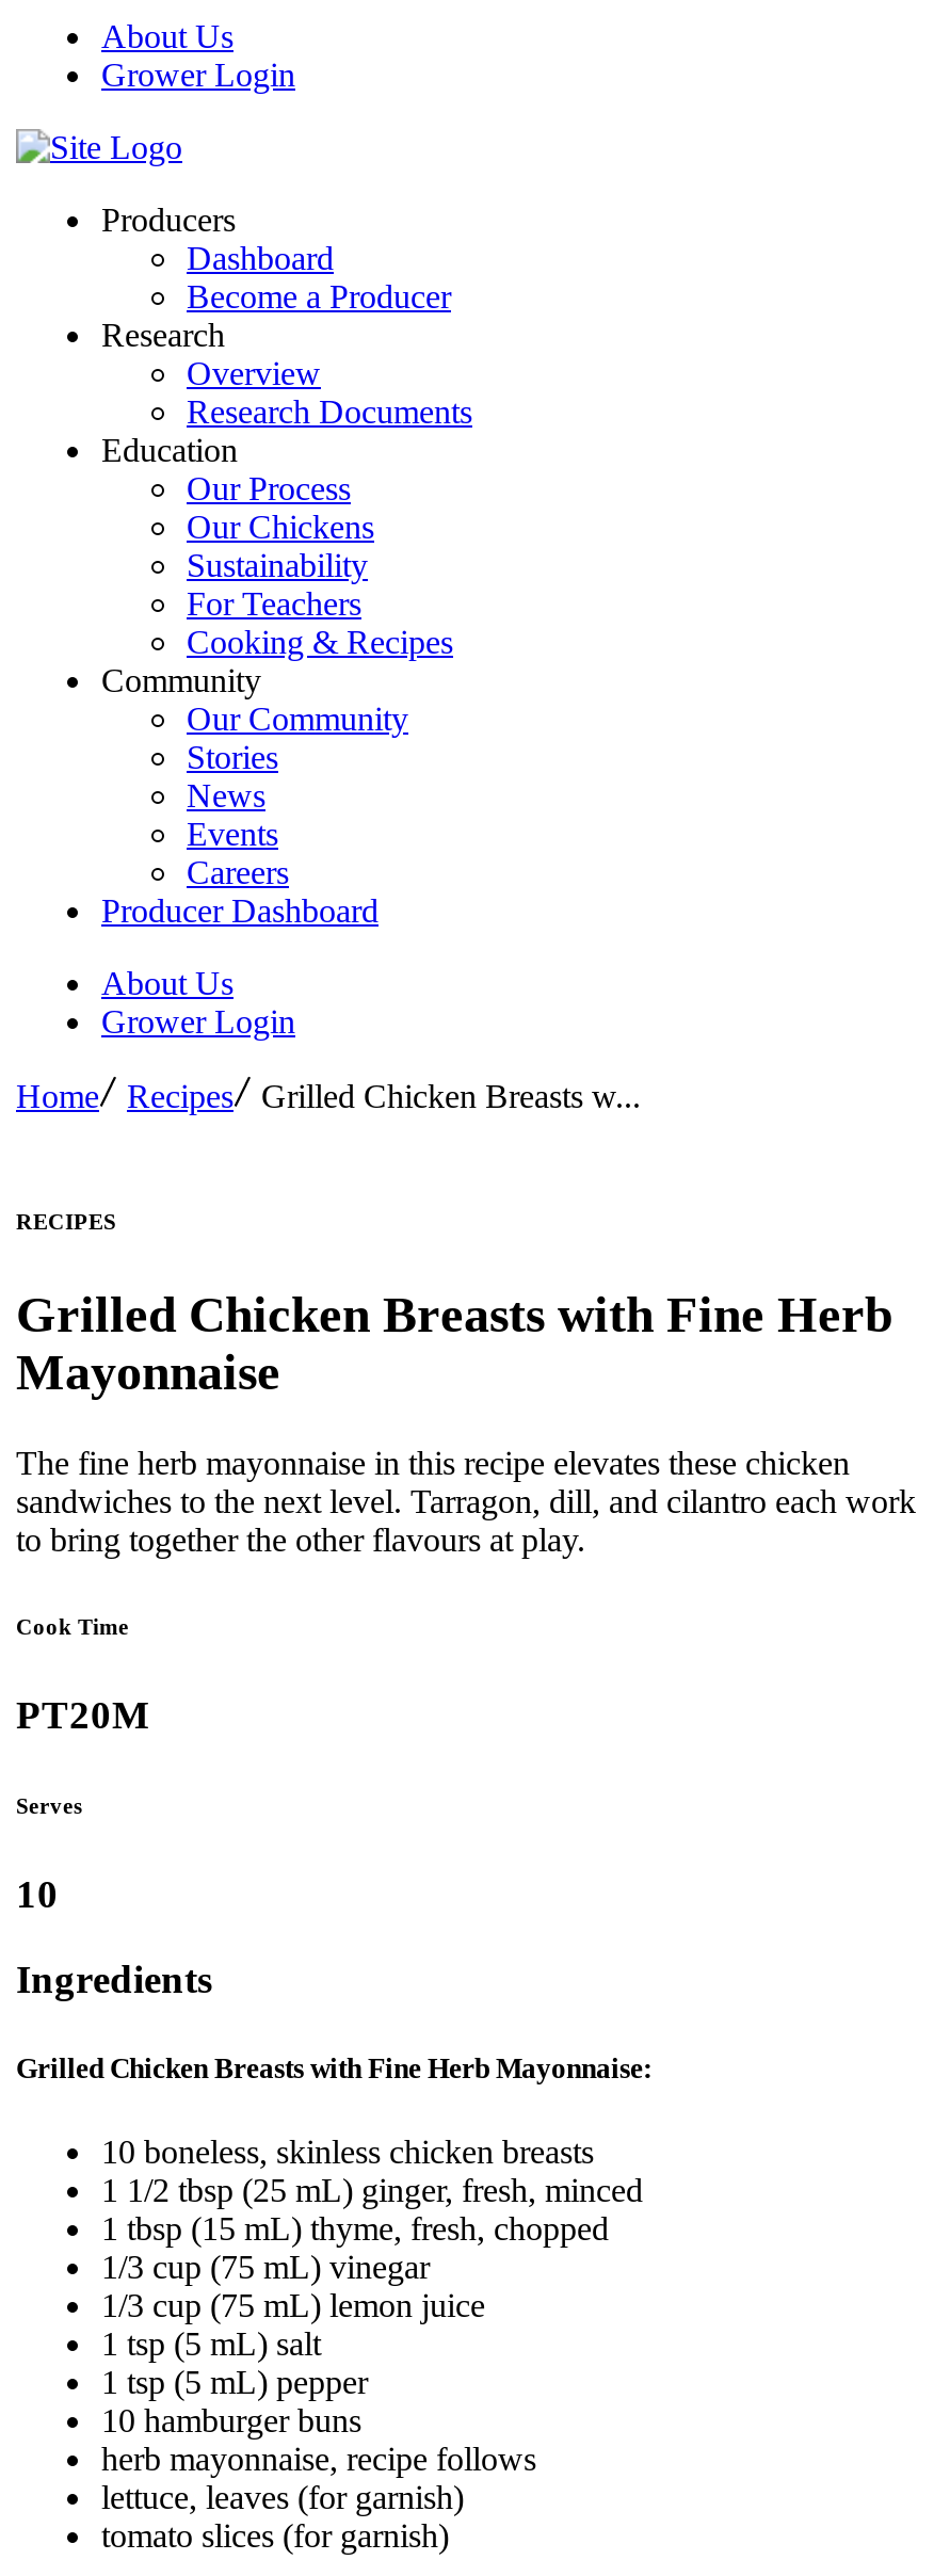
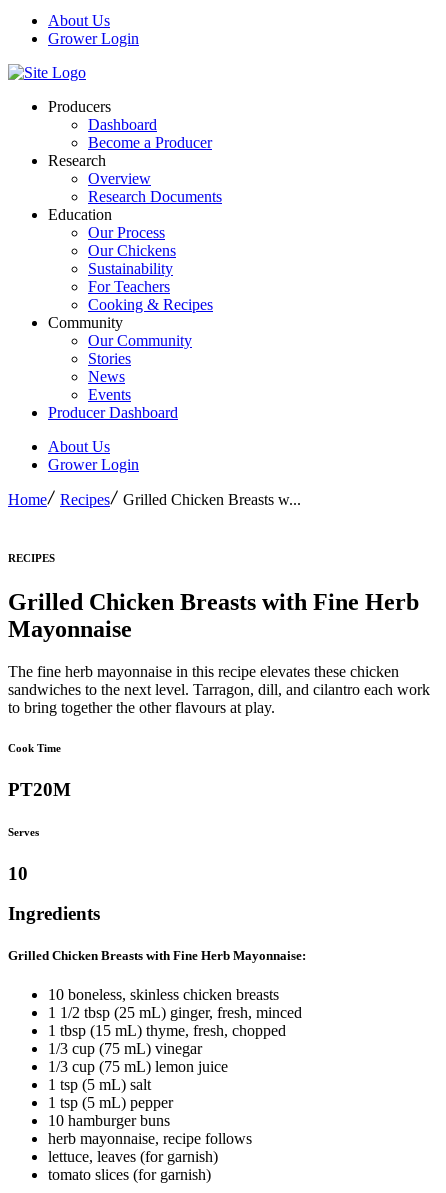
- Careers
